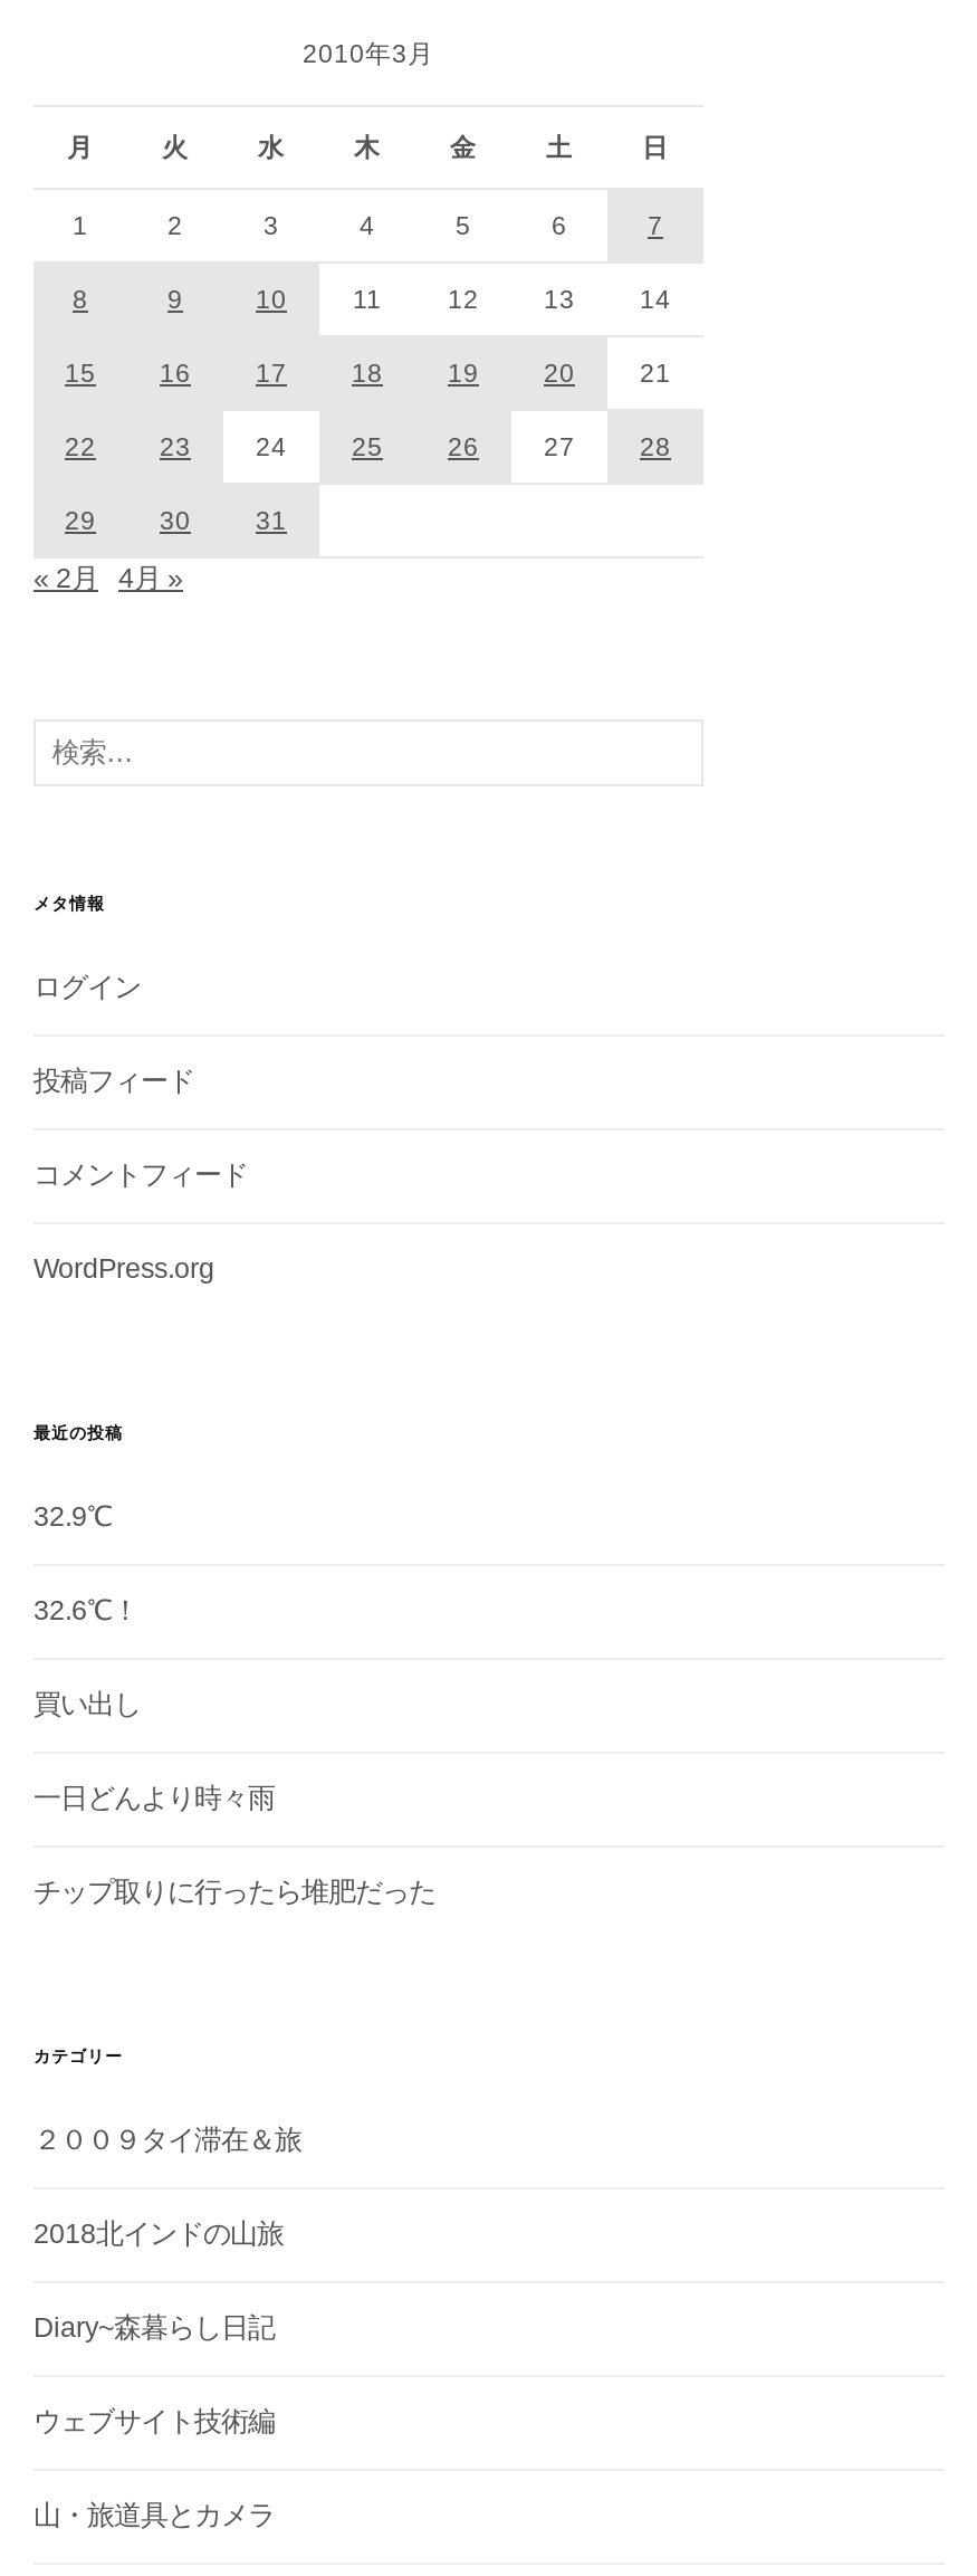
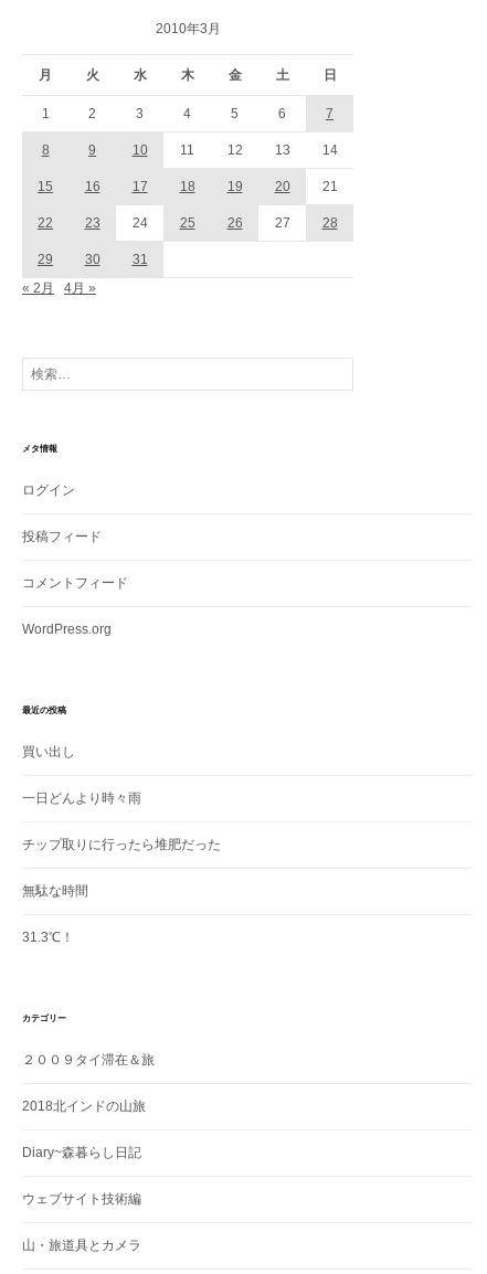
- 32.9℃
- 32.6℃！

moved up: 買い出し | 一日どんより時々雨 | チップ取りに行ったら堆肥だった

+ 無駄な時間
+ 31.3℃！
